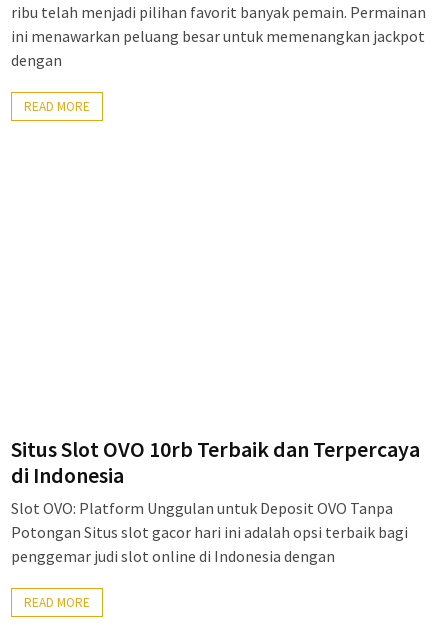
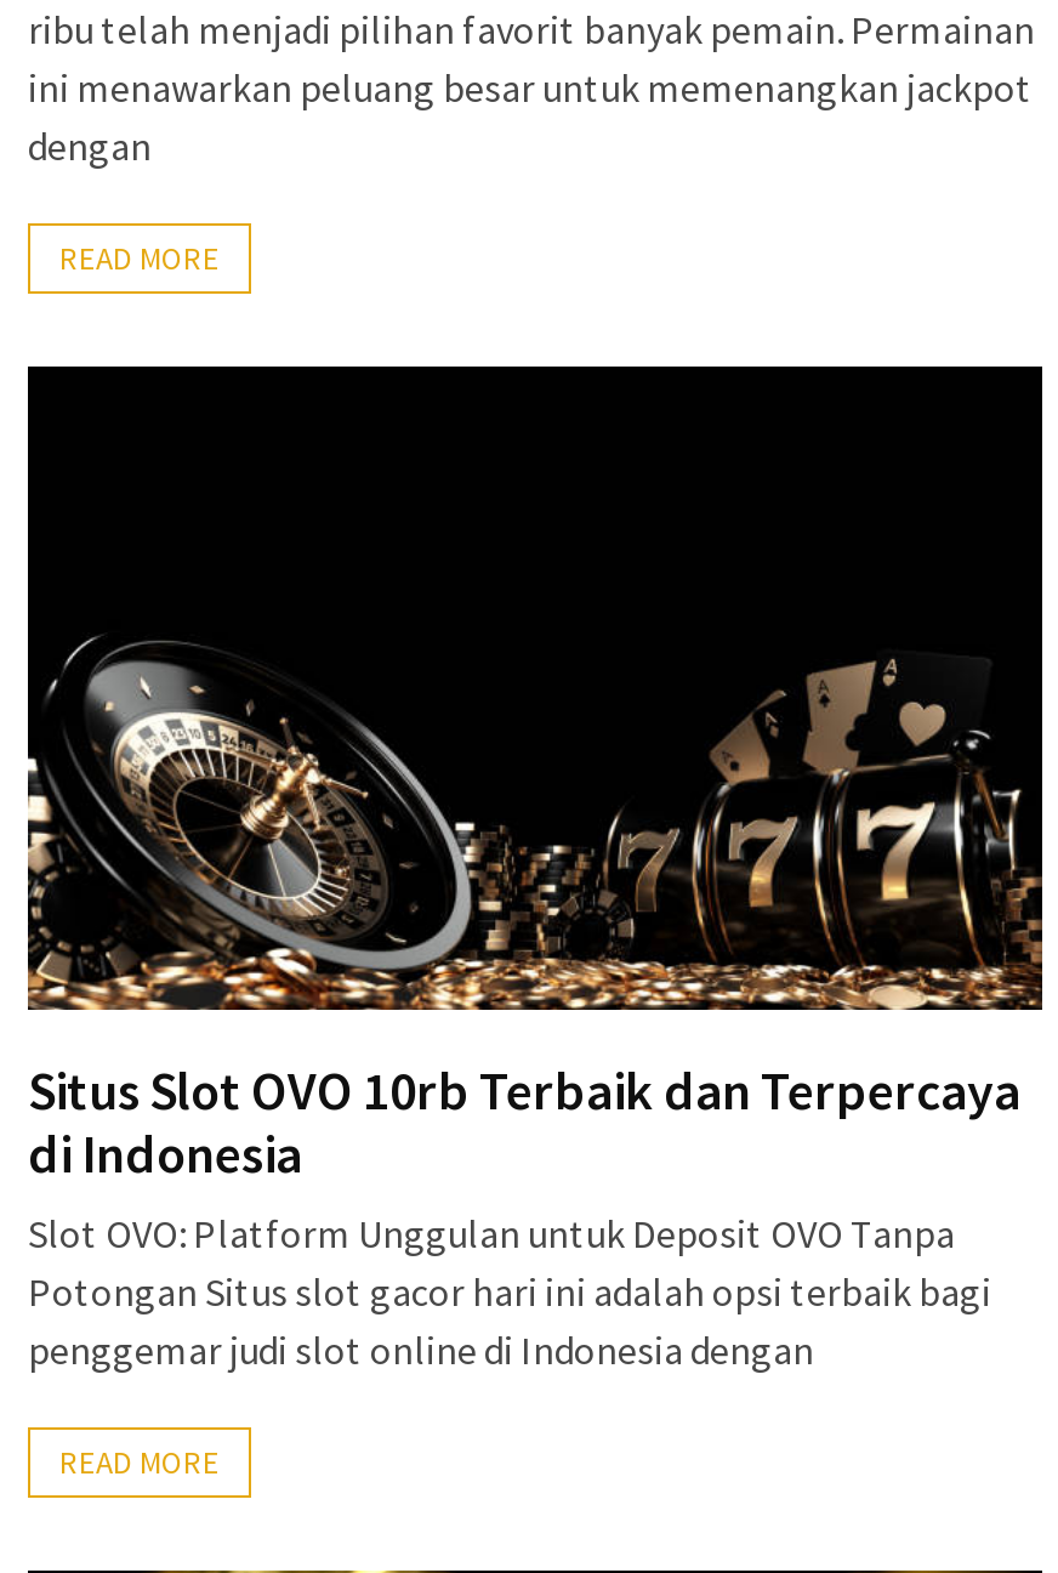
+ [image]
